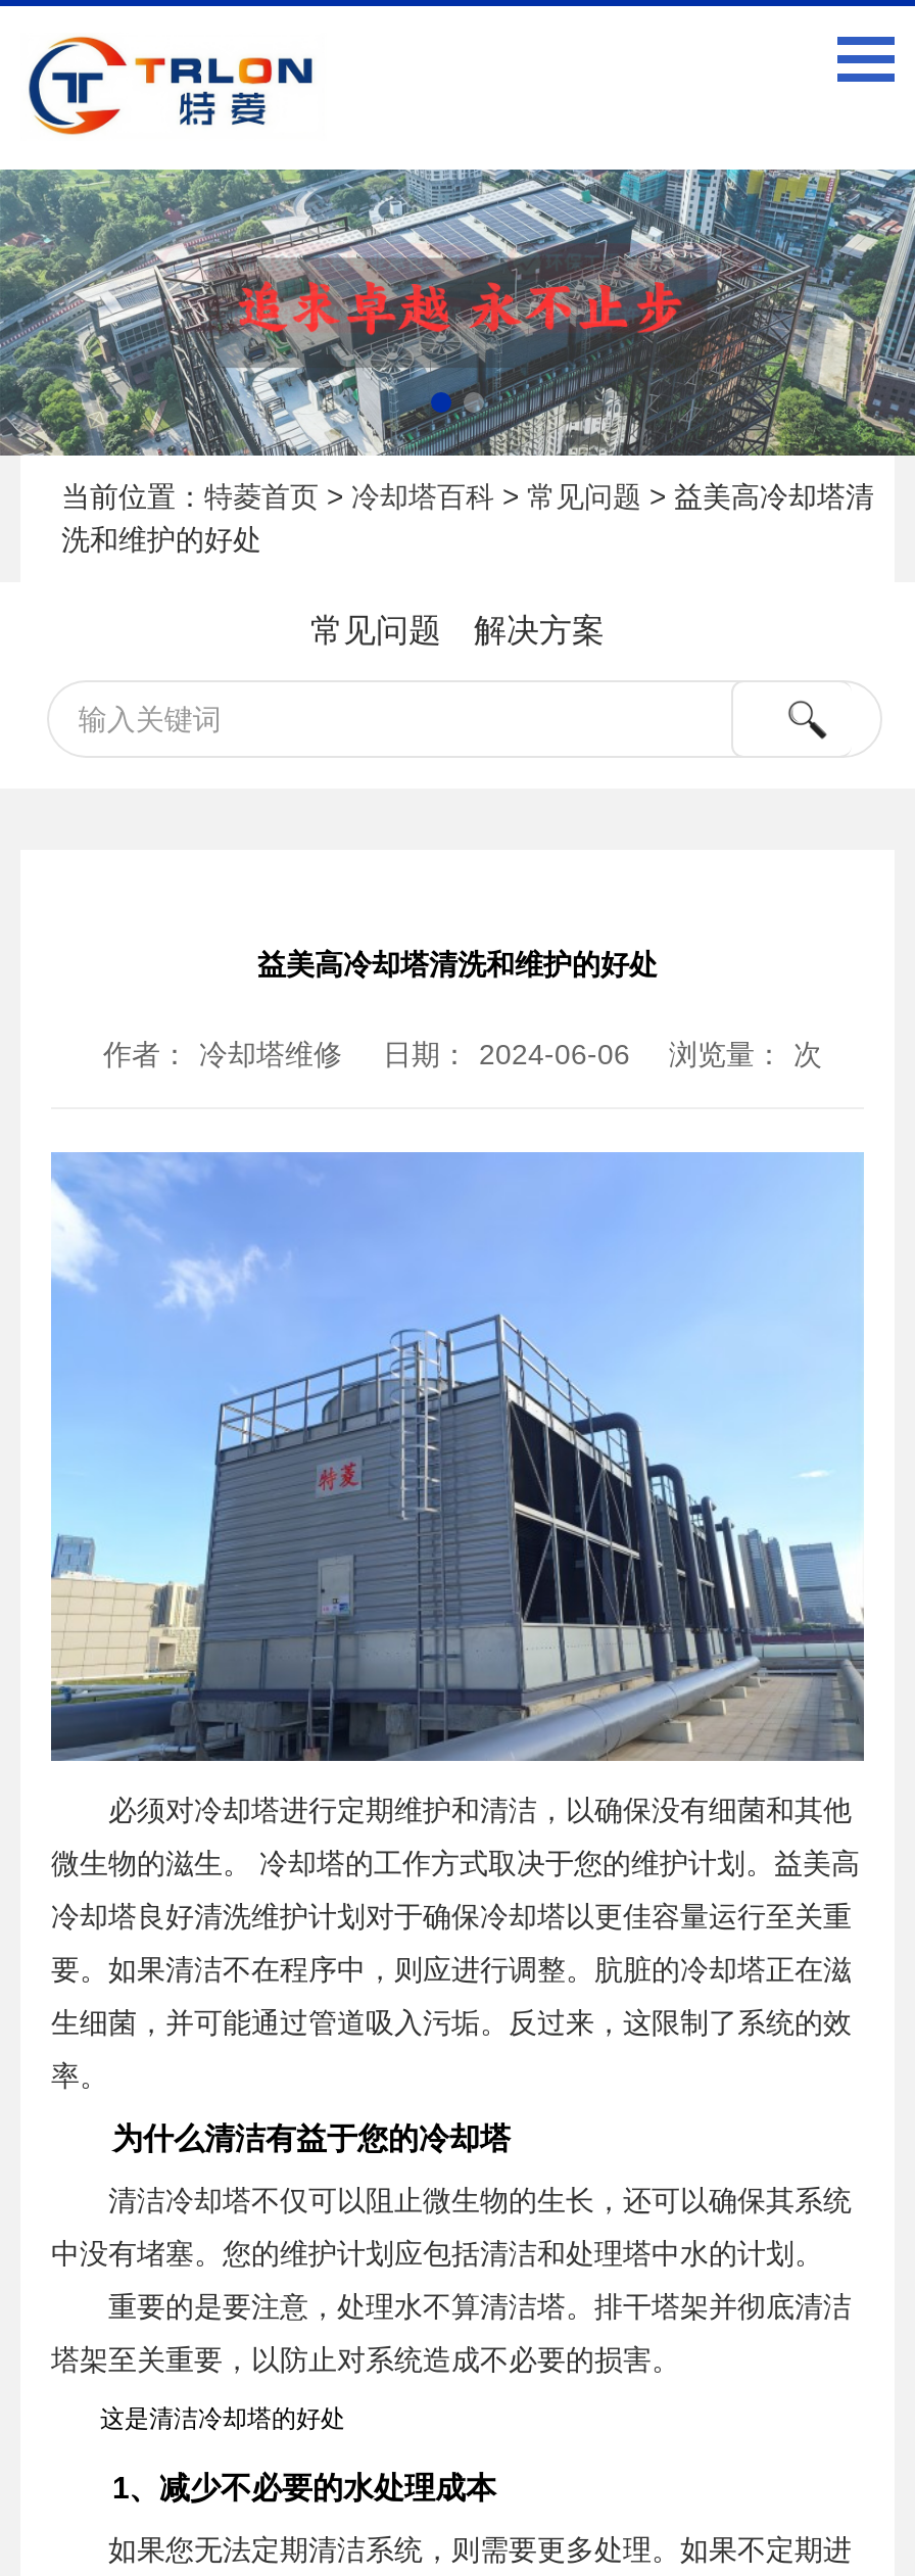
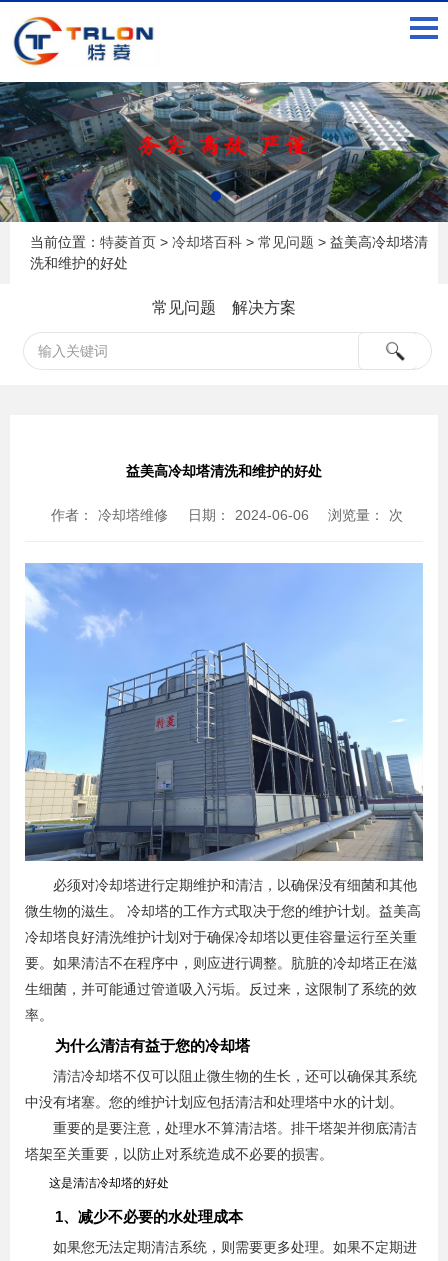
- [image]
+ [image]
